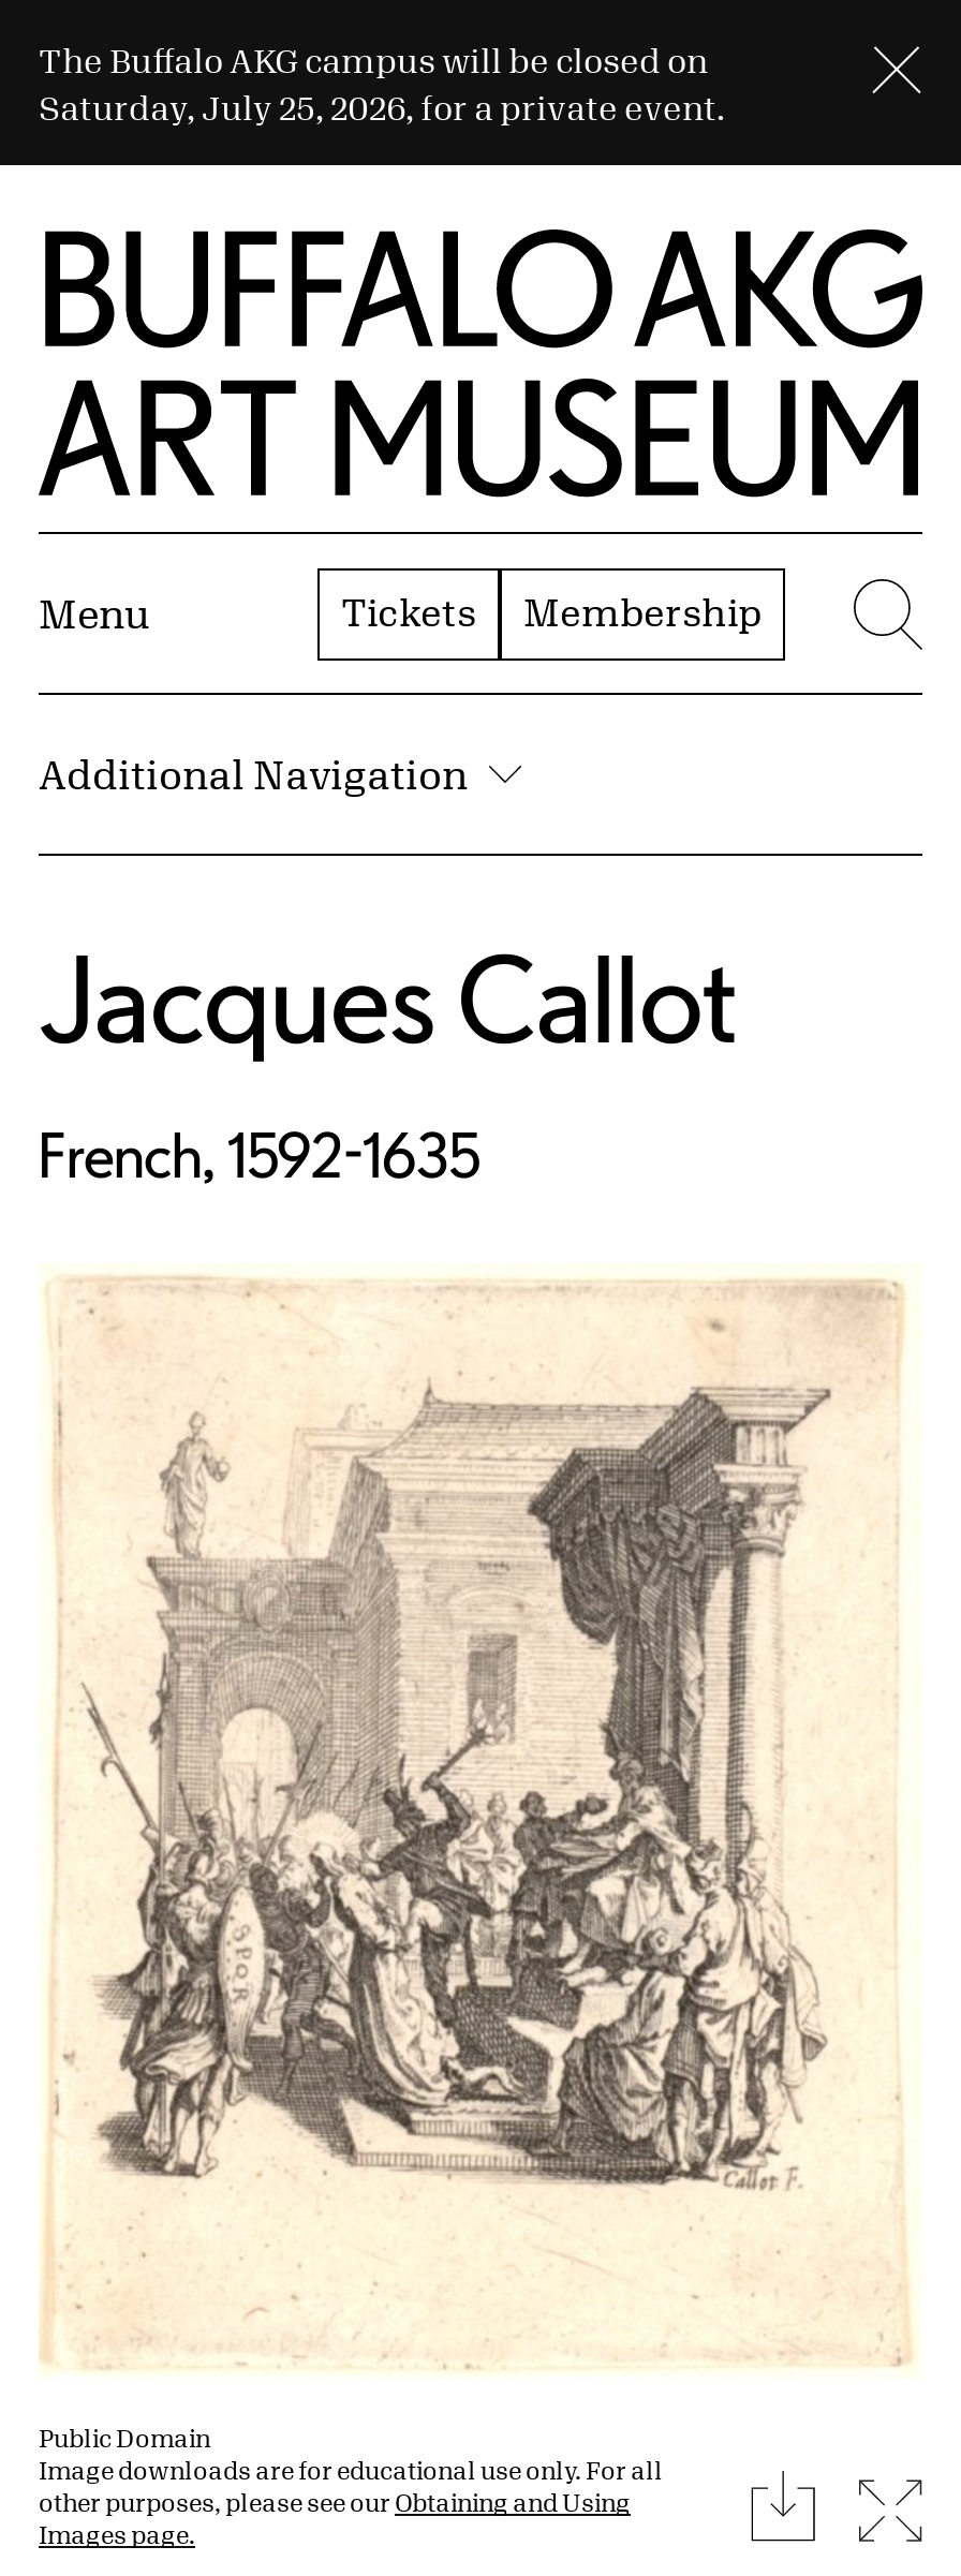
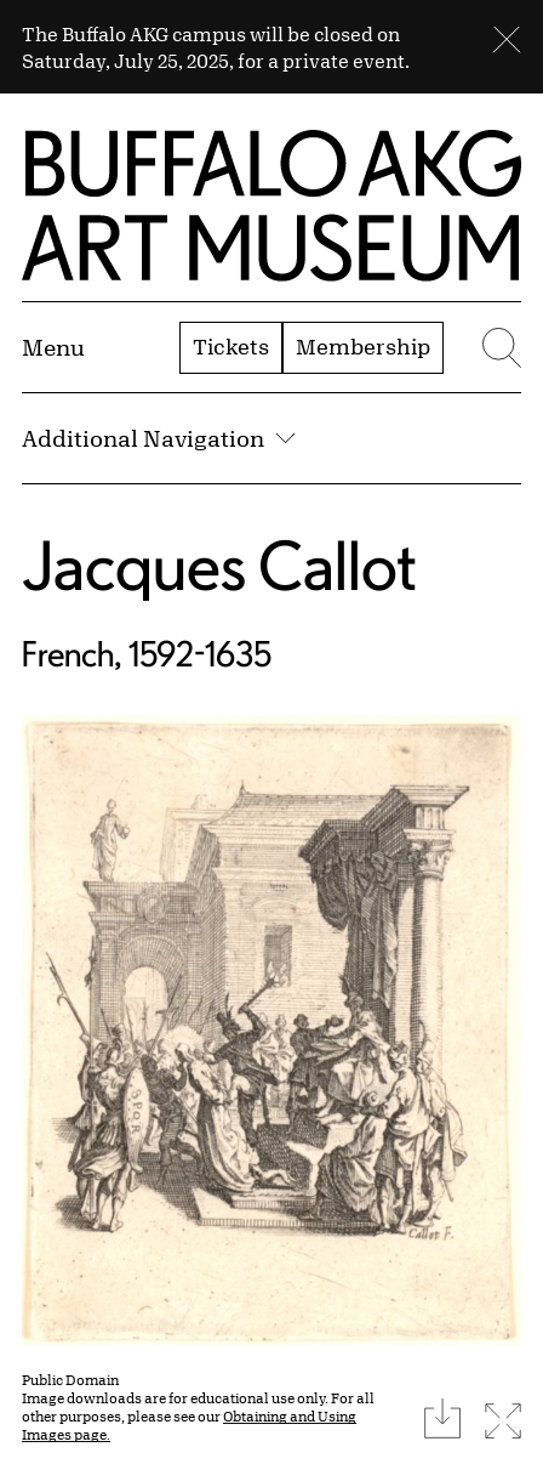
- Saturday, July 25, 2026, for a private event.
+ Saturday, July 25, 2025, for a private event.
